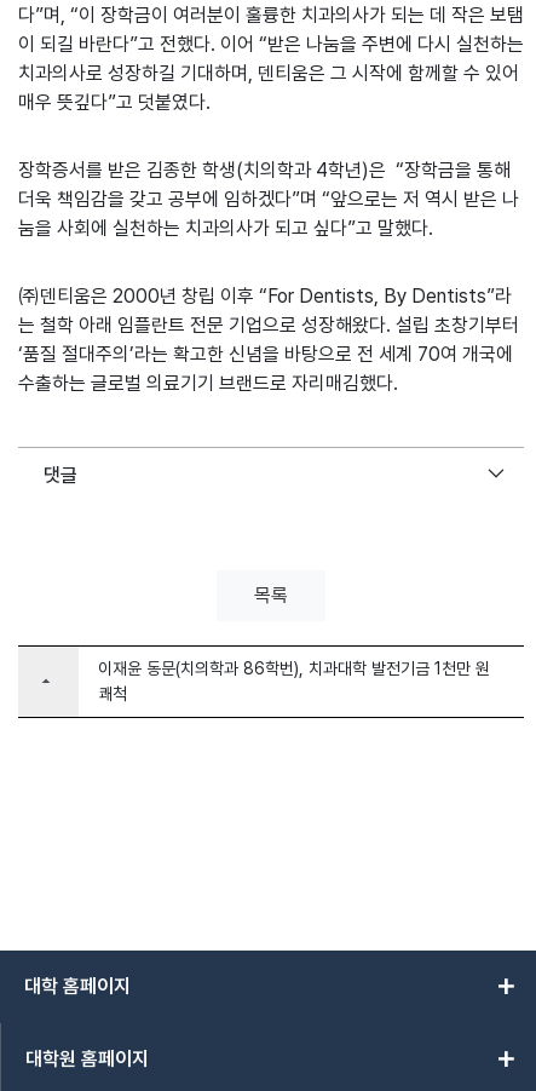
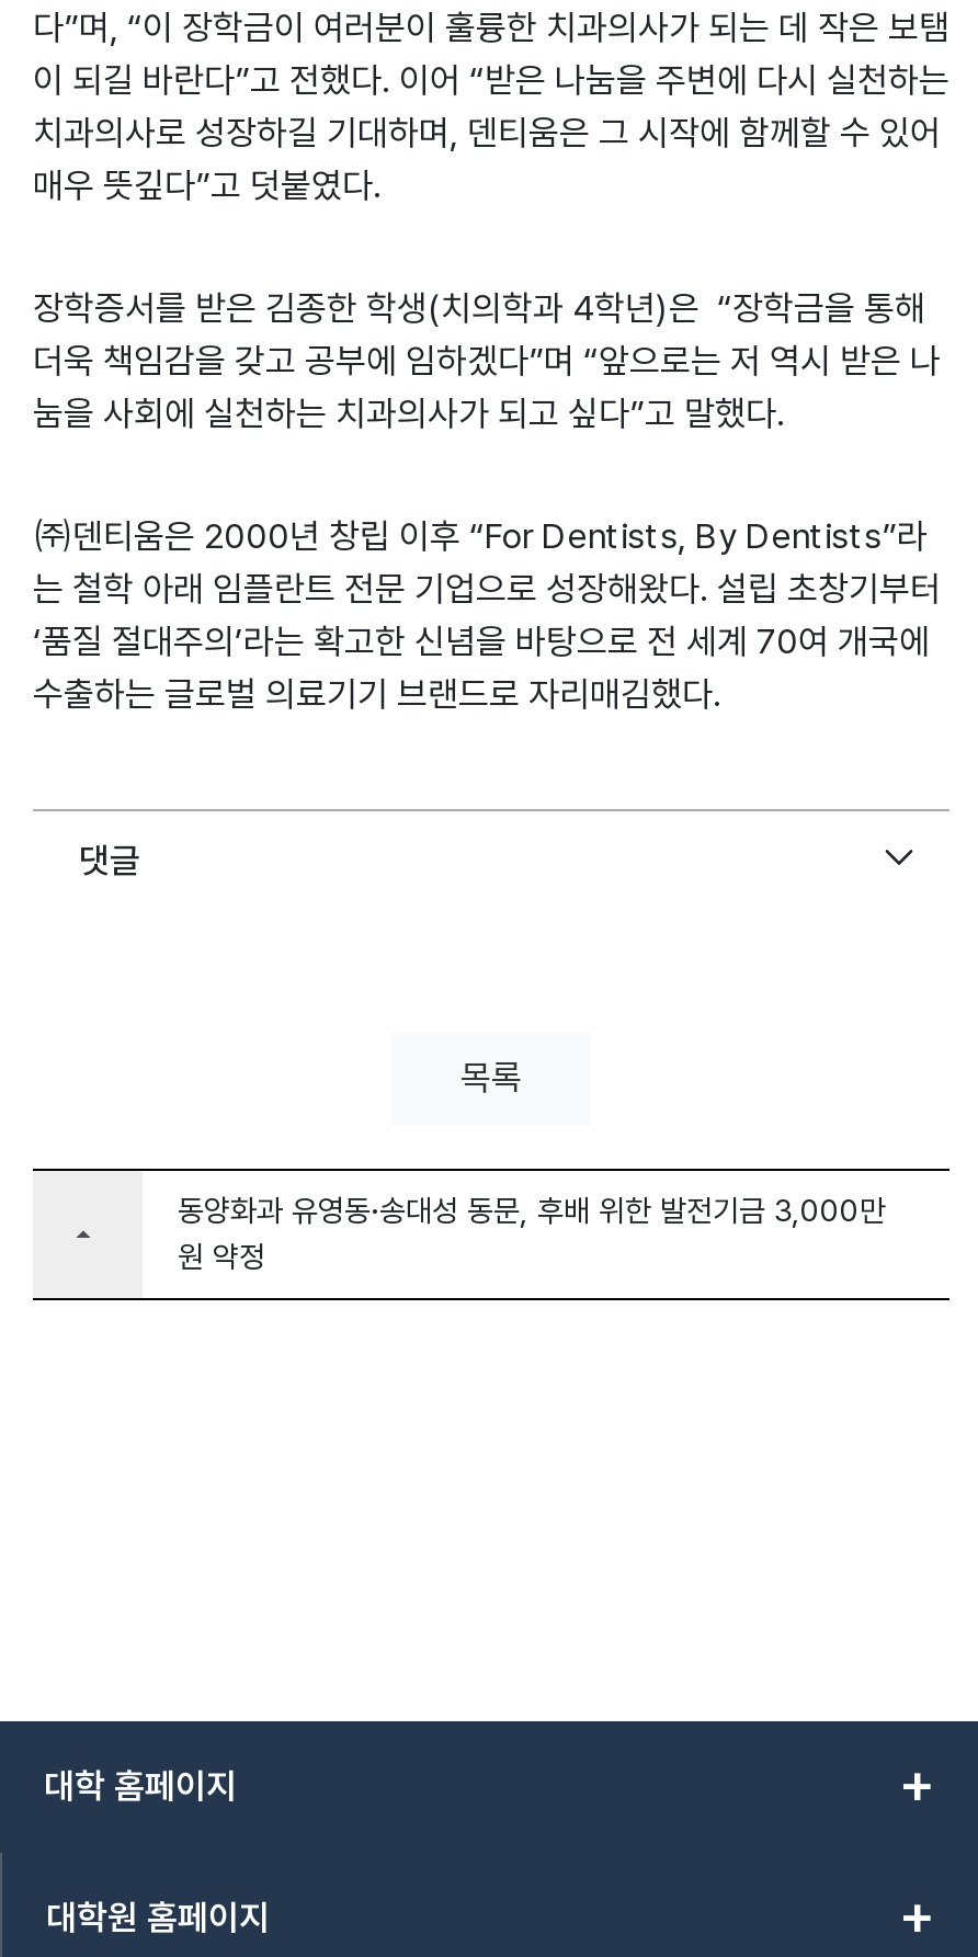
- 이재윤 동문(치의학과 86학번), 치과대학 발전기금 1천만 원
- 쾌척
+ 동양화과 유영동·송대성 동문, 후배 위한 발전기금 3,000만
+ 원 약정
